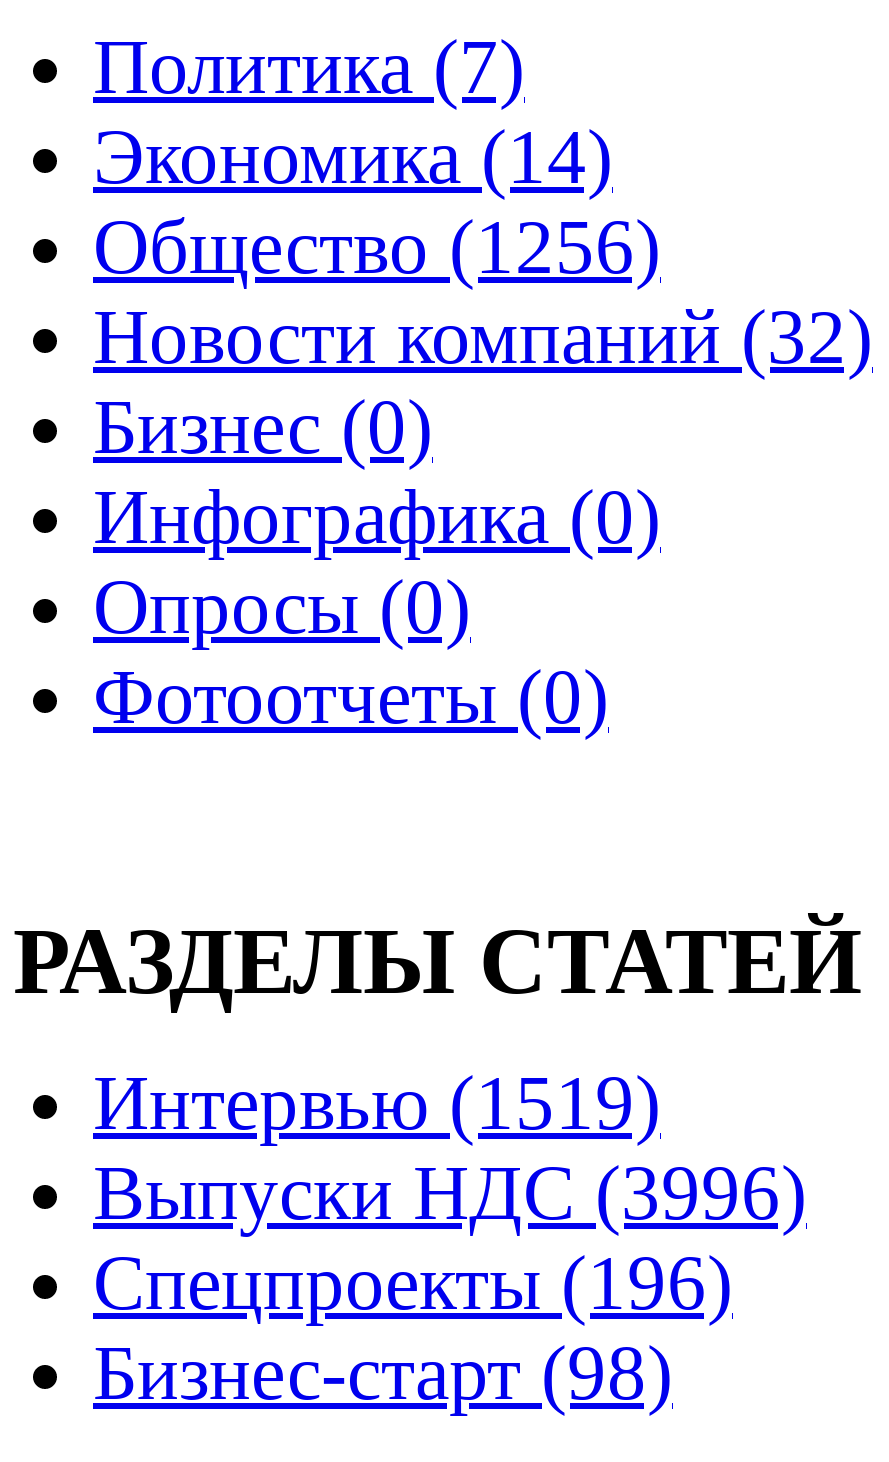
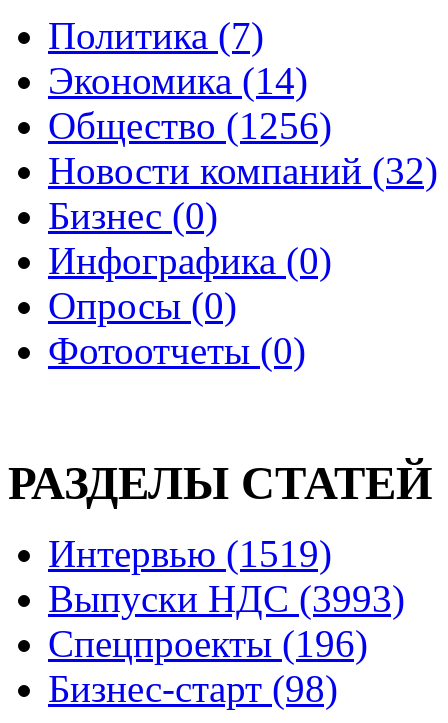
- Выпуски НДС (3996)
+ Выпуски НДС (3993)
